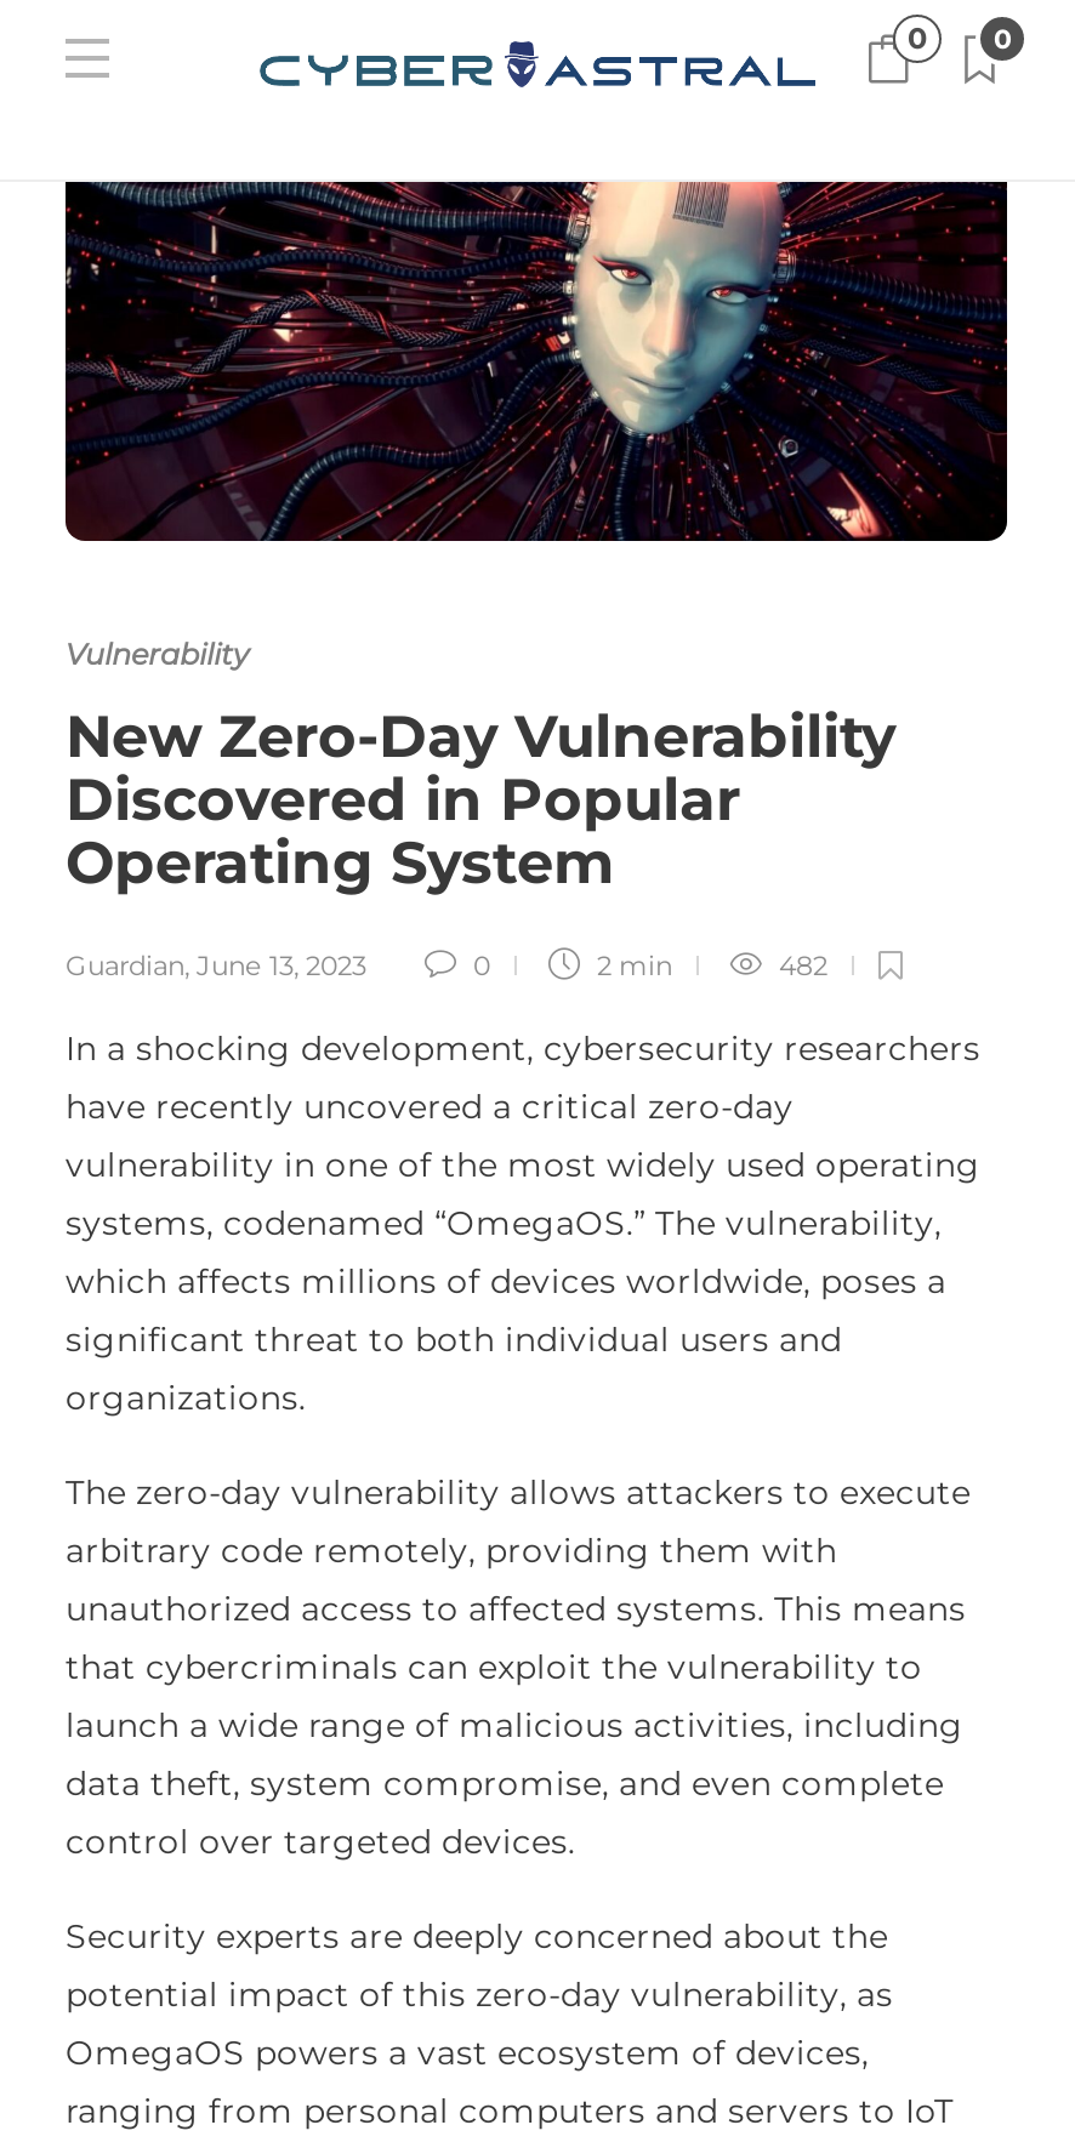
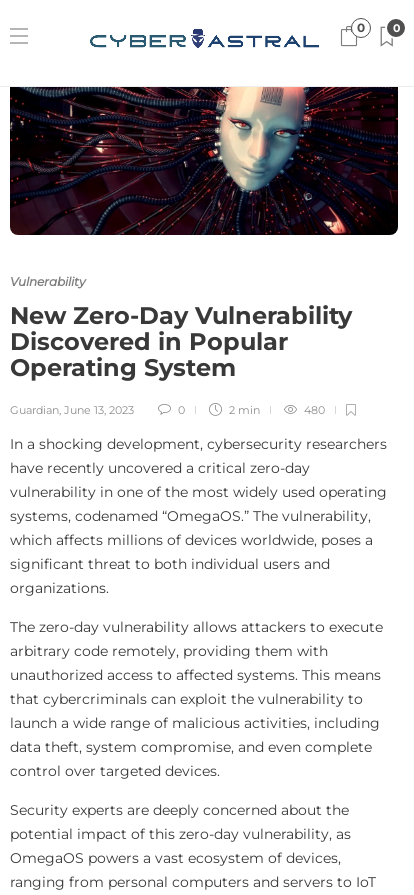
- 482
+ 480
